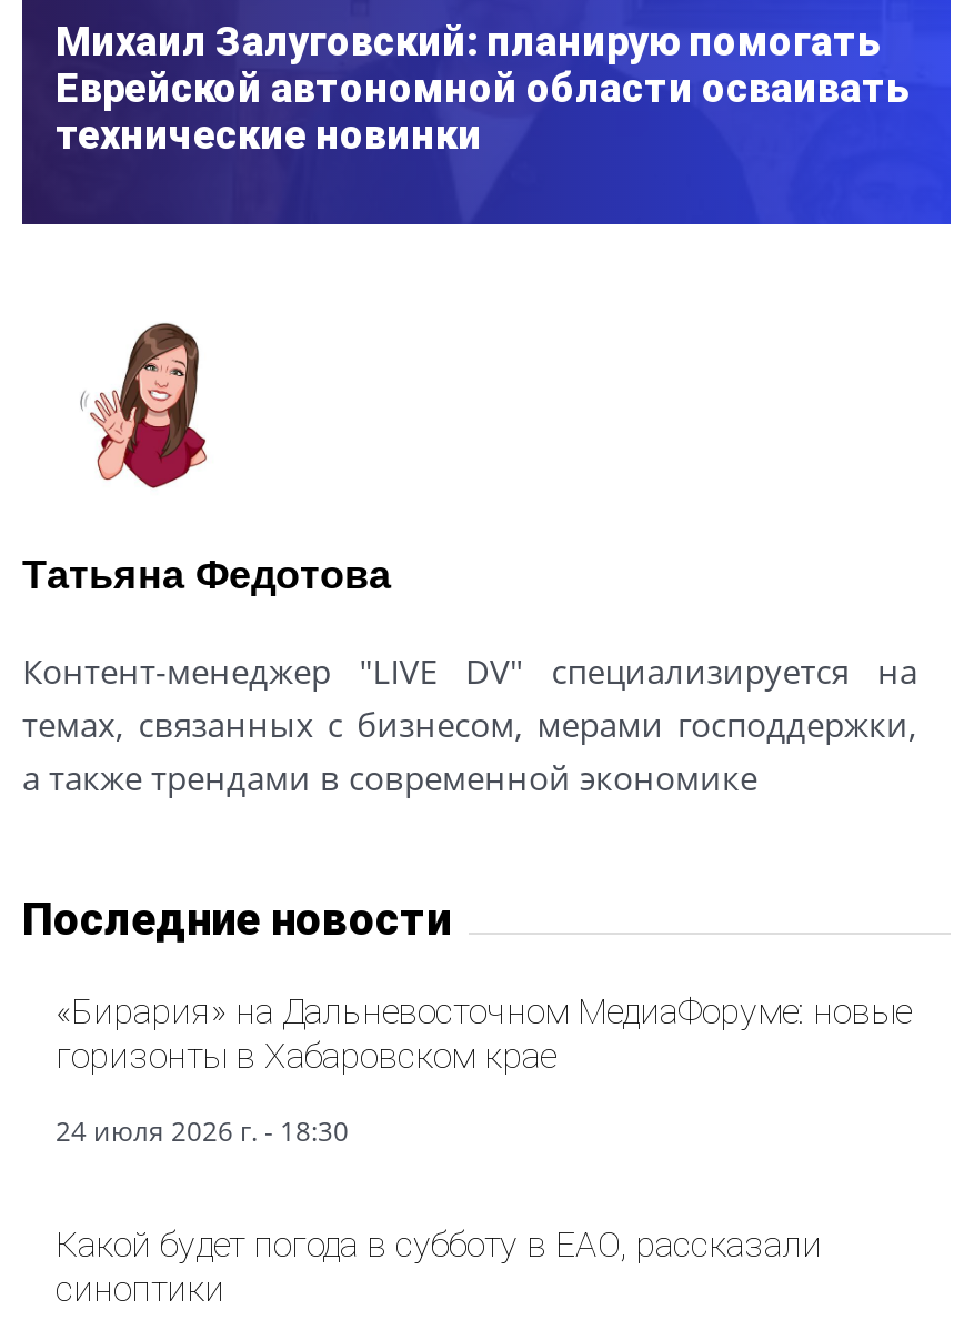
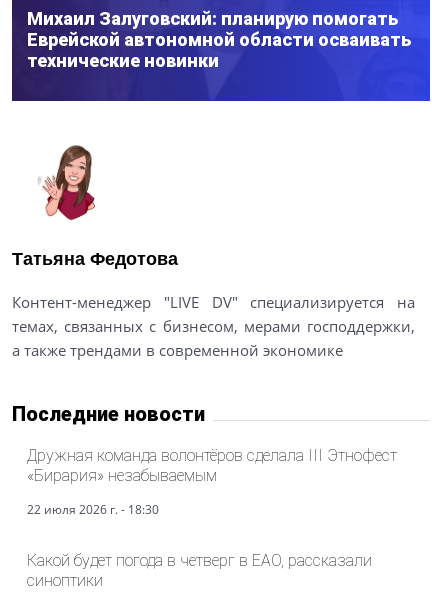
- «Бирария» на Дальневосточном МедиаФоруме: новые
- горизонты в Хабаровском крае
+ Дружная команда волонтёров сделала III Этнофест
+ «Бирария» незабываемым

- 24 июля 2026 г. - 18:30
+ 22 июля 2026 г. - 18:30

- Какой будет погода в субботу в ЕАО, рассказали
+ Какой будет погода в четверг в ЕАО, рассказали
